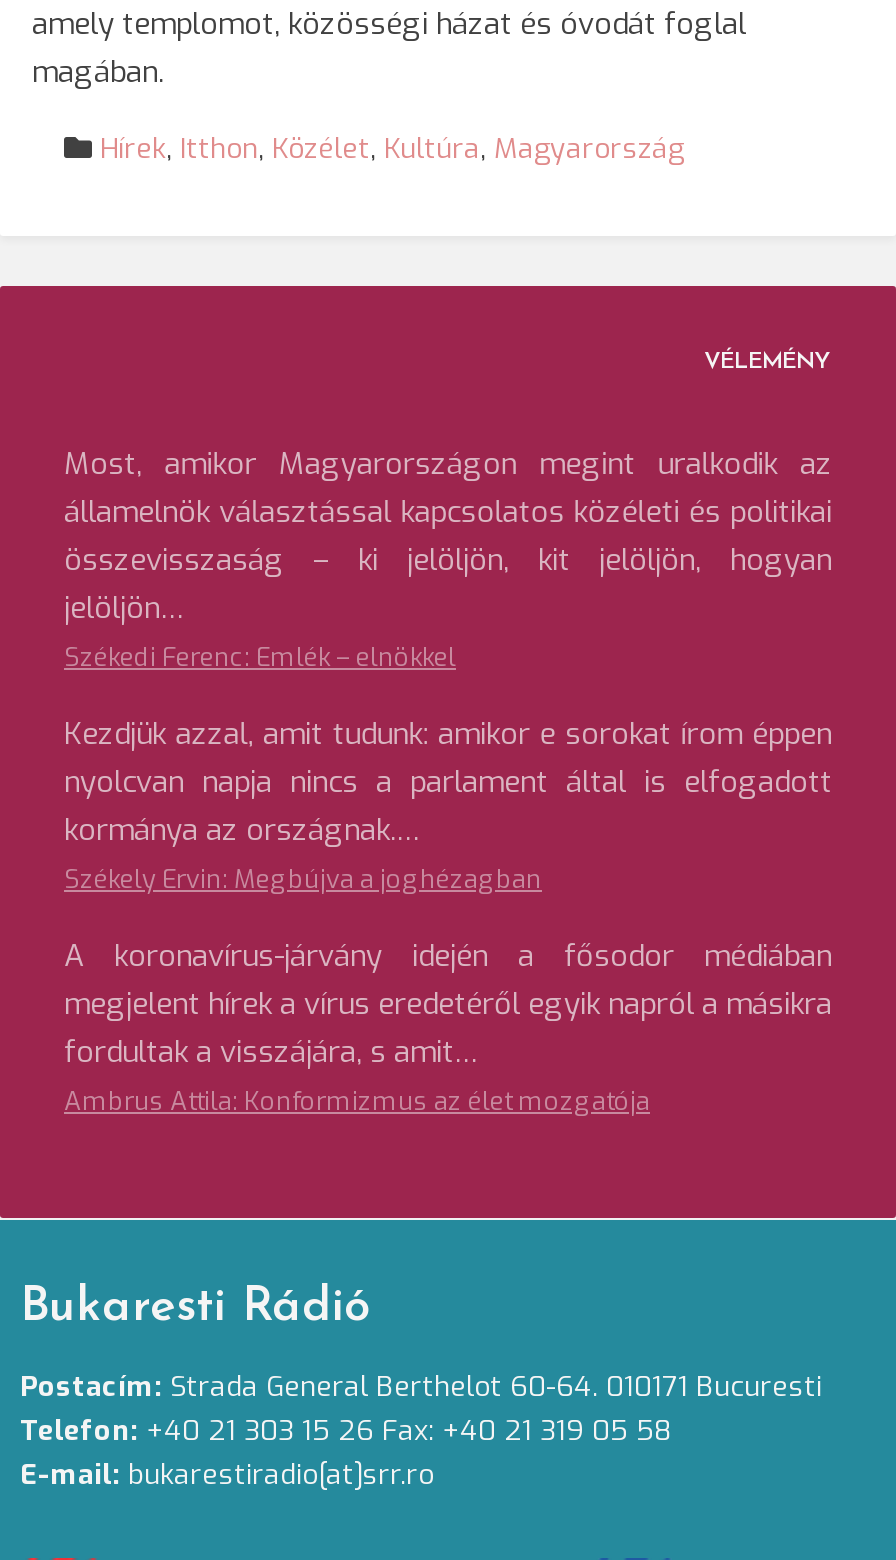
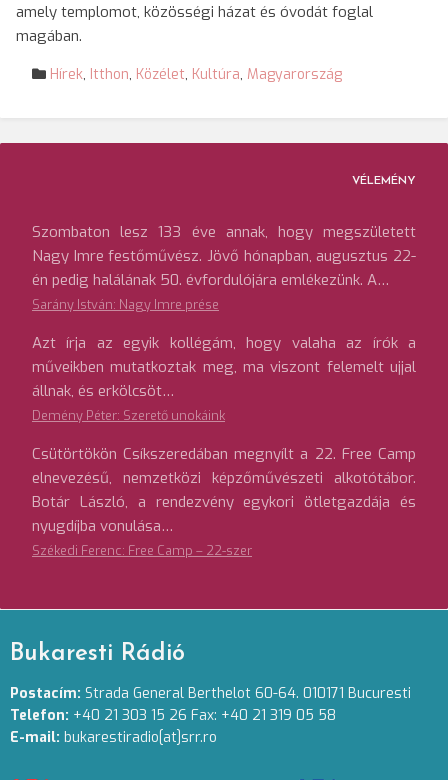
- Most, amikor Magyarországon megint uralkodik az
- államelnök választással kapcsolatos közéleti és politikai
- összevisszaság – ki jelöljön, kit jelöljön, hogyan
- jelöljön…
- Székedi Ferenc: Emlék – elnökkel
+ Szombaton lesz 133 éve annak, hogy megszületett
+ Nagy Imre festőművész. Jövő hónapban, augusztus 22-
+ én pedig halálának 50. évfordulójára emlékezünk. A…
+ Sarány István: Nagy Imre prése

- Kezdjük azzal, amit tudunk: amikor e sorokat írom éppen
- nyolcvan napja nincs a parlament által is elfogadott
- kormánya az országnak.…
- Székely Ervin: Megbújva a joghézagban
+ Azt írja az egyik kollégám, hogy valaha az írók a
+ műveikben mutatkoztak meg, ma viszont felemelt ujjal
+ állnak, és erkölcsöt…
+ Demény Péter: Szerető unokáink

- A koronavírus-járvány idején a fősodor médiában
- megjelent hírek a vírus eredetéről egyik napról a másikra
- fordultak a visszájára, s amit…
- Ambrus Attila: Konformizmus az élet mozgatója
+ Csütörtökön Csíkszeredában megnyílt a 22. Free Camp
+ elnevezésű, nemzetközi képzőművészeti alkotótábor.
+ Botár László, a rendezvény egykori ötletgazdája és
+ nyugdíjba vonulása…
+ Székedi Ferenc: Free Camp – 22-szer
